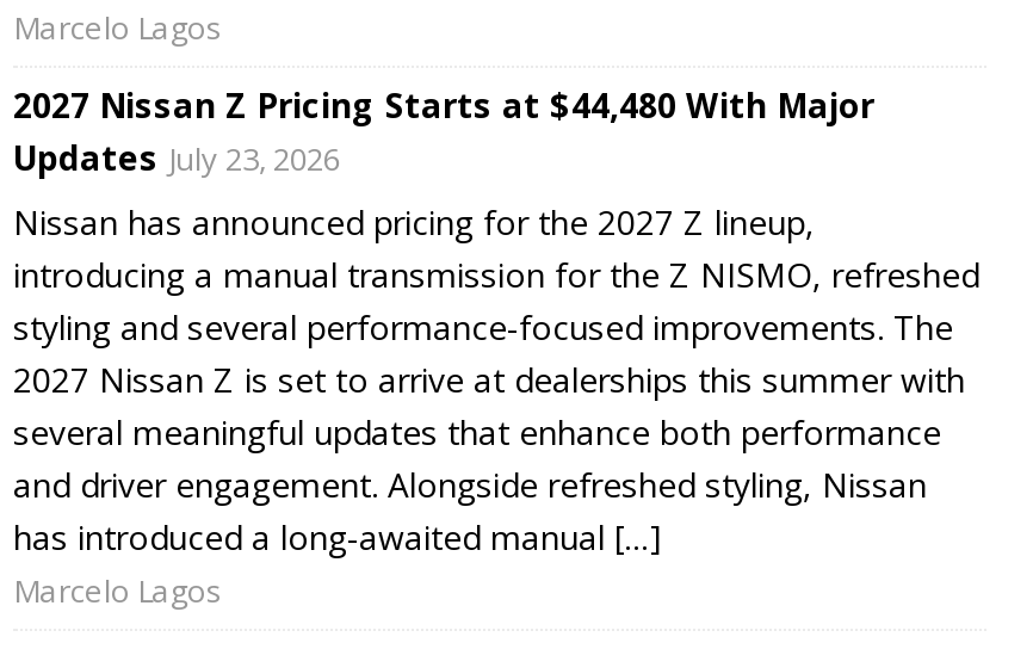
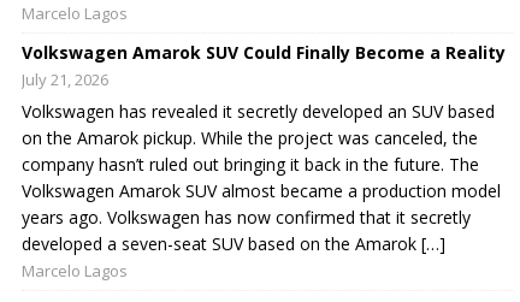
- 2027 Nissan Z Pricing Starts at $44,480 With Major
- Updates July 23, 2026
- Nissan has announced pricing for the 2027 Z lineup,
- introducing a manual transmission for the Z NISMO, refreshed
- styling and several performance-focused improvements. The
- 2027 Nissan Z is set to arrive at dealerships this summer with
- several meaningful updates that enhance both performance
- and driver engagement. Alongside refreshed styling, Nissan
- has introduced a long-awaited manual […]
+ Volkswagen Amarok SUV Could Finally Become a Reality
+ July 21, 2026
+ Volkswagen has revealed it secretly developed an SUV based
+ on the Amarok pickup. While the project was canceled, the
+ company hasn’t ruled out bringing it back in the future. The
+ Volkswagen Amarok SUV almost became a production model
+ years ago. Volkswagen has now confirmed that it secretly
+ developed a seven-seat SUV based on the Amarok […]
